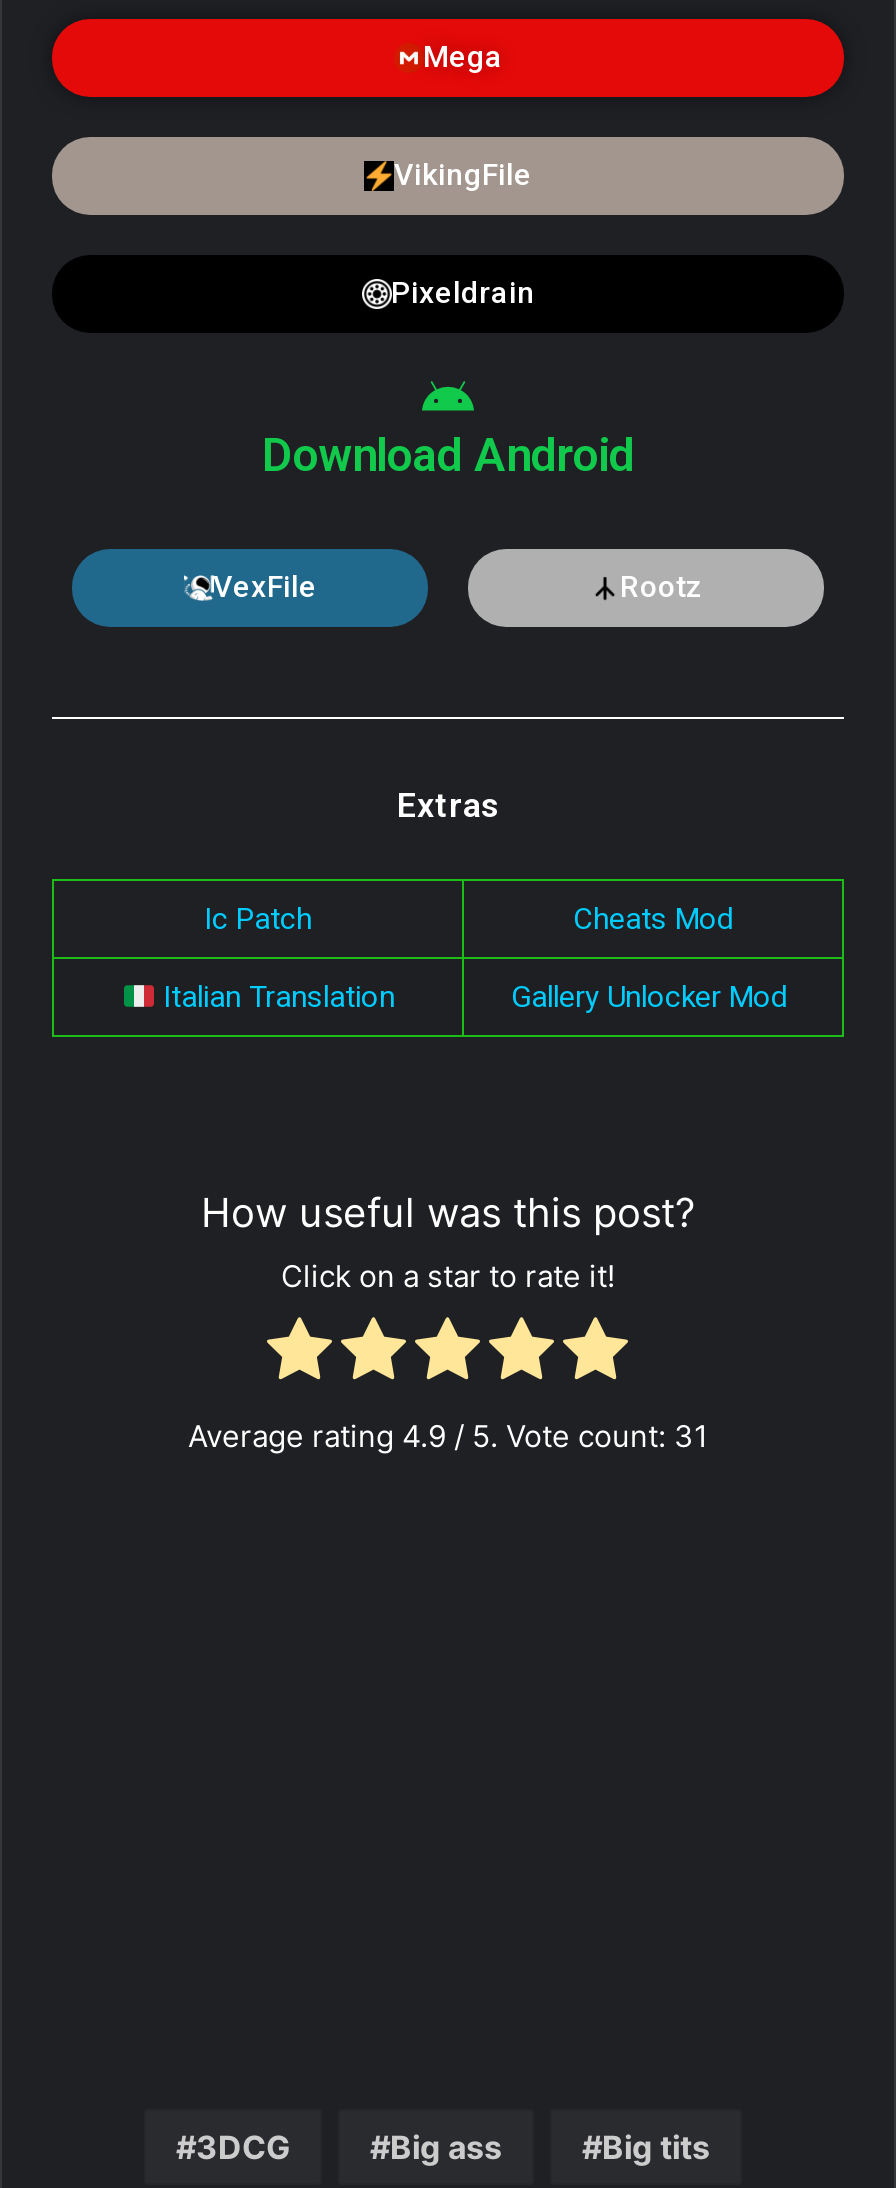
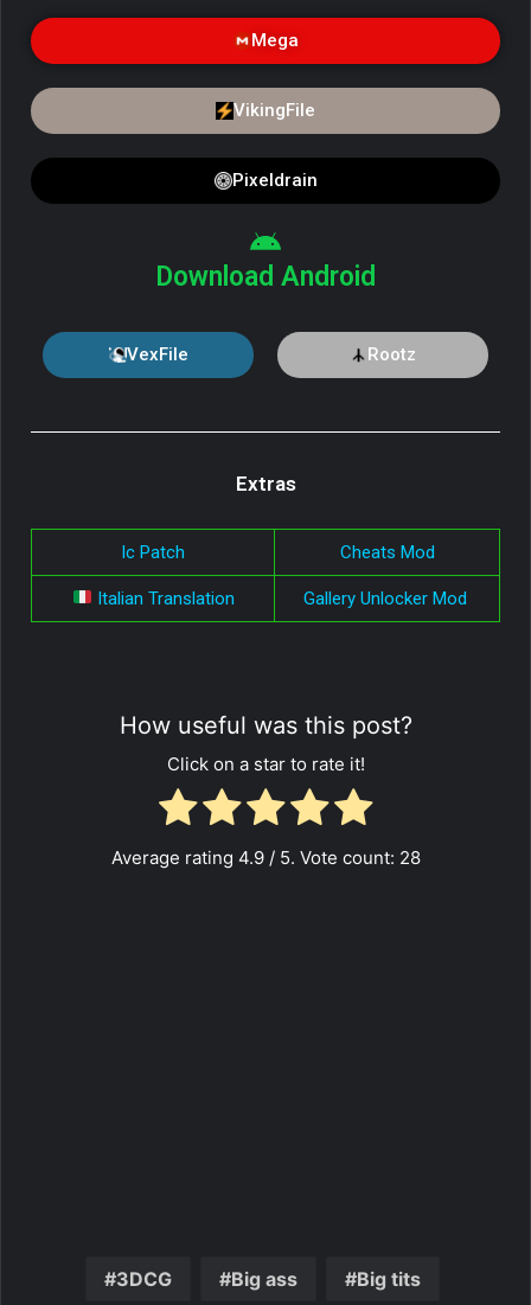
- Average rating 4.9 / 5. Vote count: 31
+ Average rating 4.9 / 5. Vote count: 28
